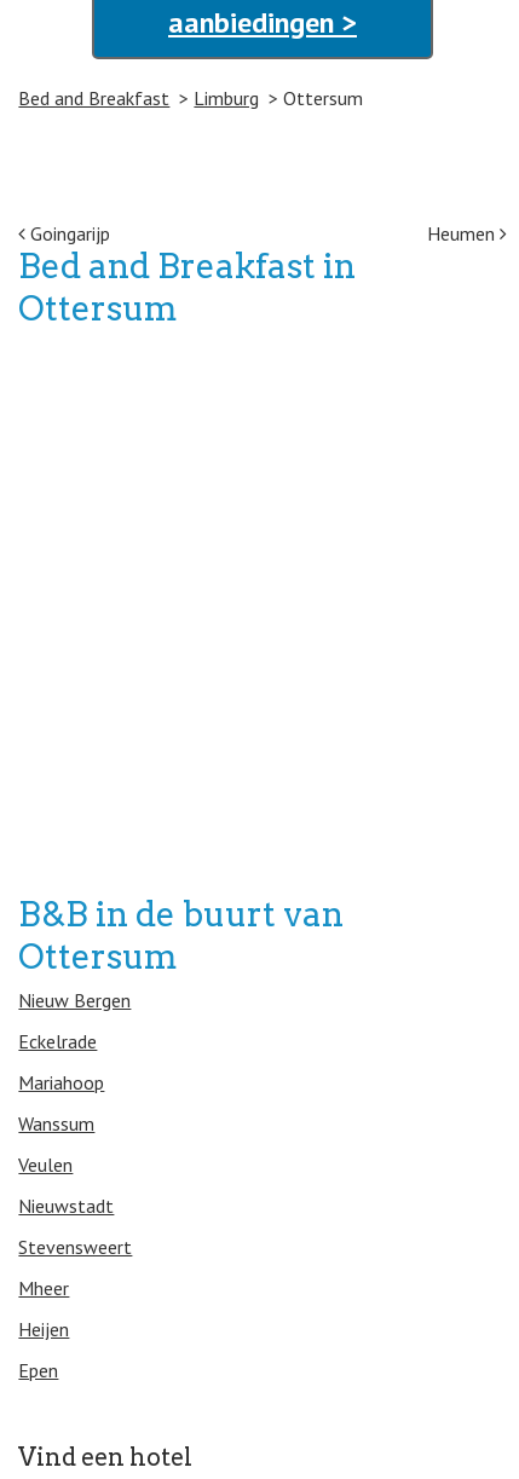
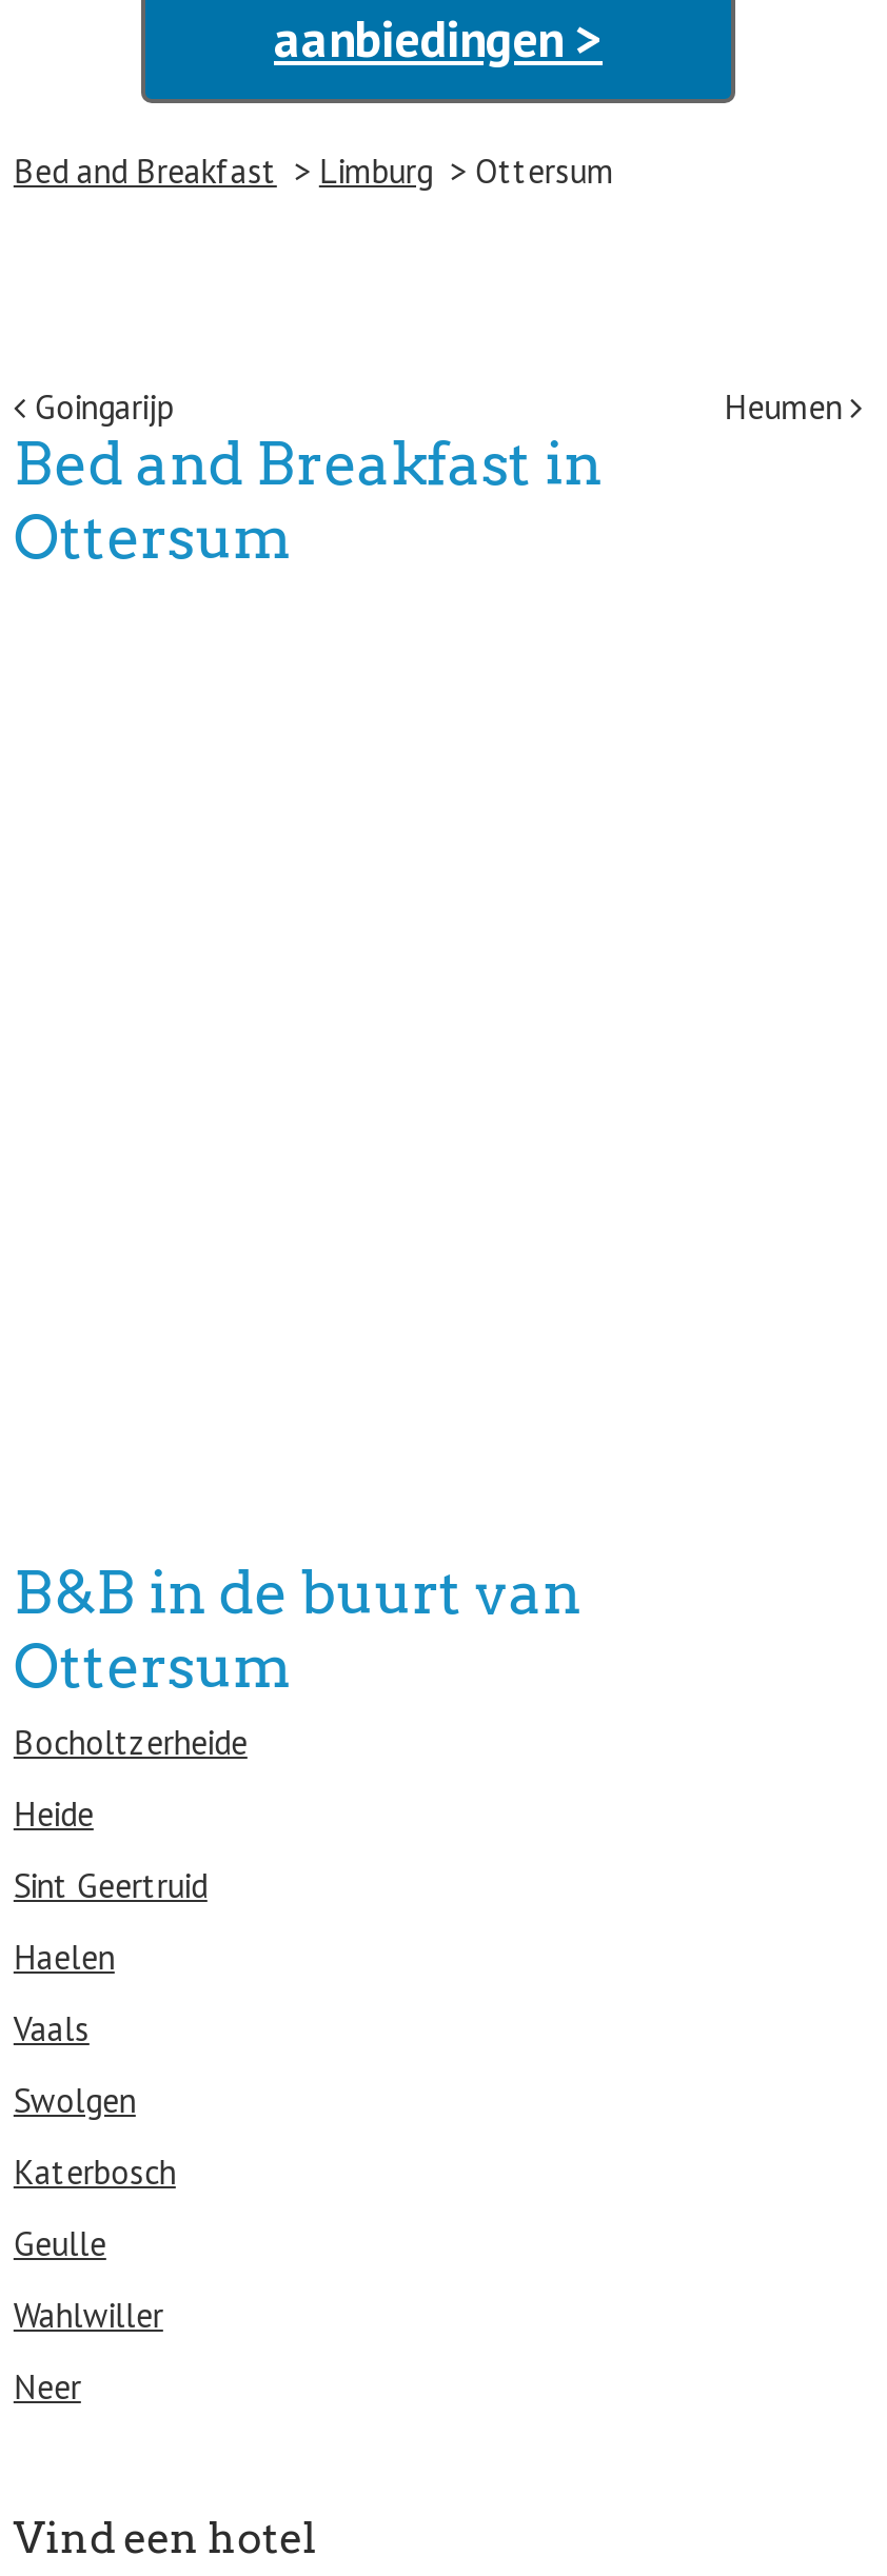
- Nieuw Bergen
+ Bocholtzerheide

- Eckelrade
+ Heide

- Mariahoop
+ Sint Geertruid

- Wanssum
+ Haelen

- Veulen
+ Vaals

- Nieuwstadt
+ Swolgen

- Stevensweert
+ Katerbosch

- Mheer
+ Geulle

- Heijen
+ Wahlwiller

- Epen
+ Neer
